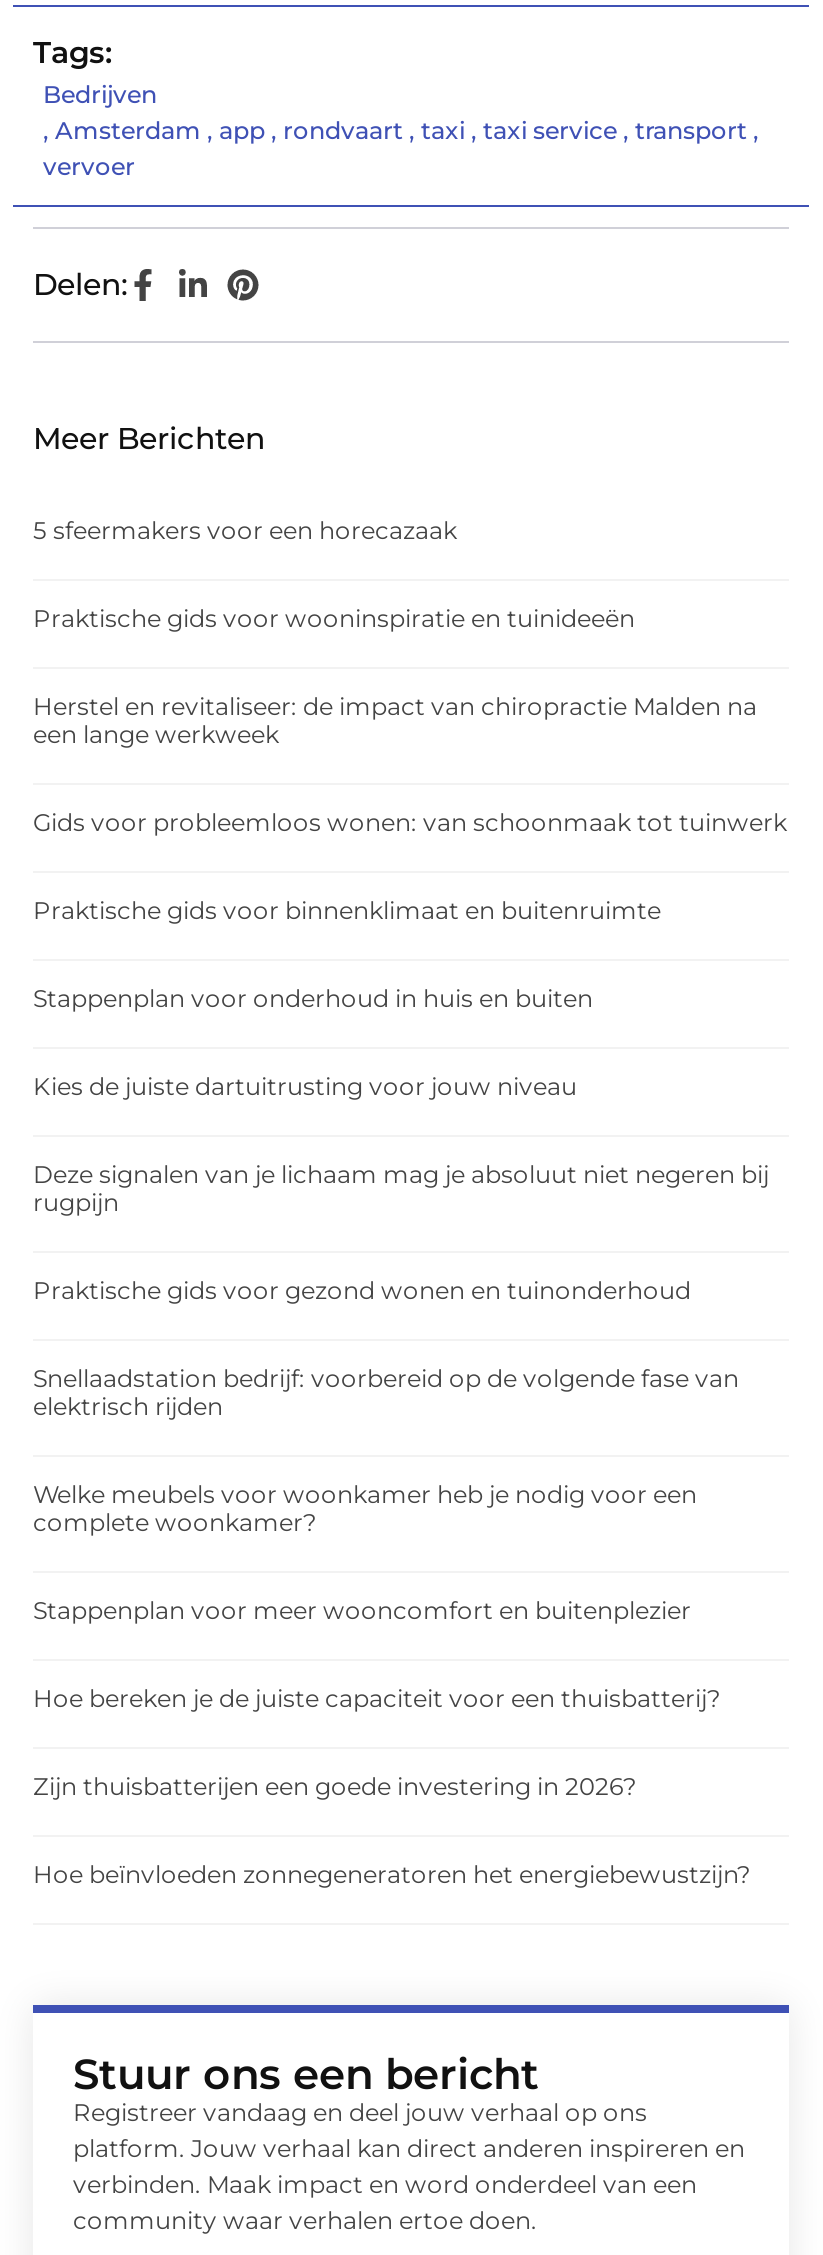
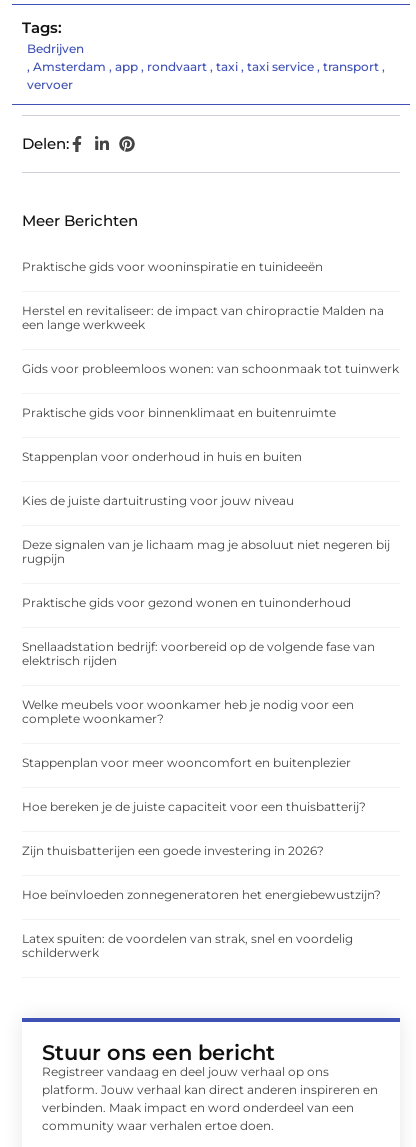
- 5 sfeermakers voor een horecazaak

moved up: Praktische gids voor wooninspiratie en tuinideeën | Herstel en revitaliseer: de impact van chiropractie Malden na | een lange werkweek | ... | Zijn thuisbatterijen een goede investering in 2026? | Hoe beïnvloeden zonnegeneratoren het energiebewustzijn?

+ Latex spuiten: de voordelen van strak, snel en voordelig
+ schilderwerk
